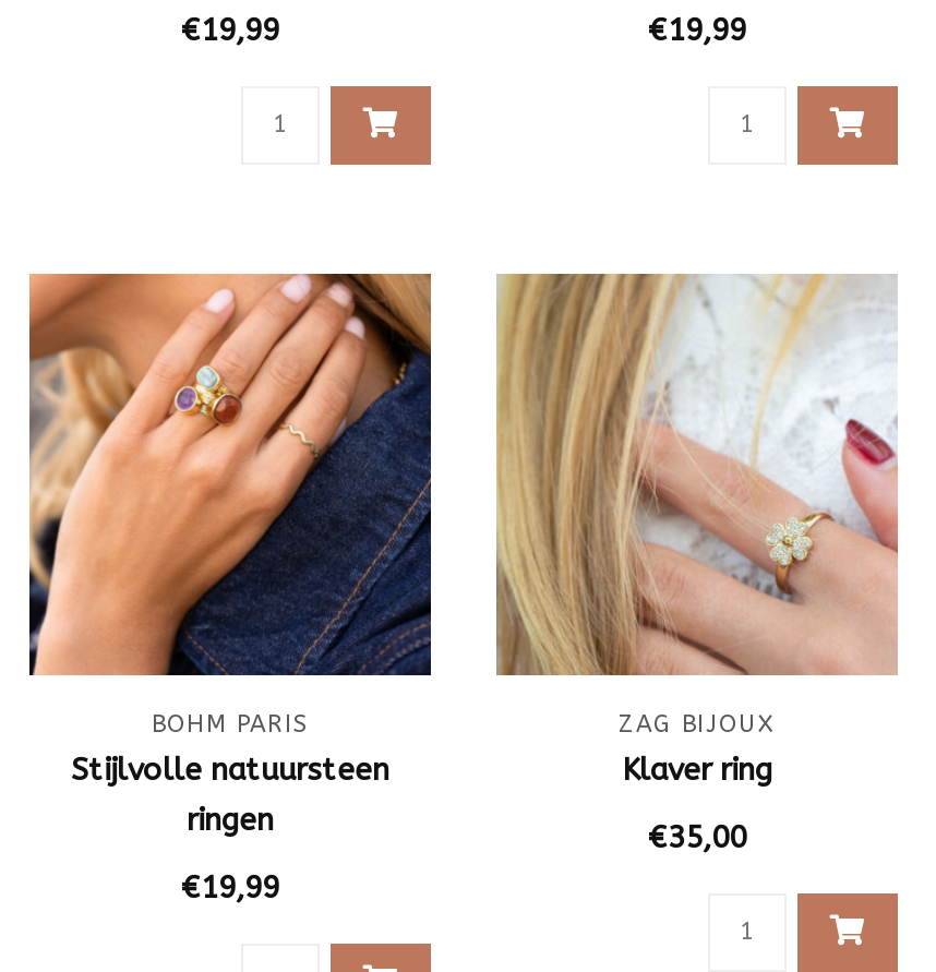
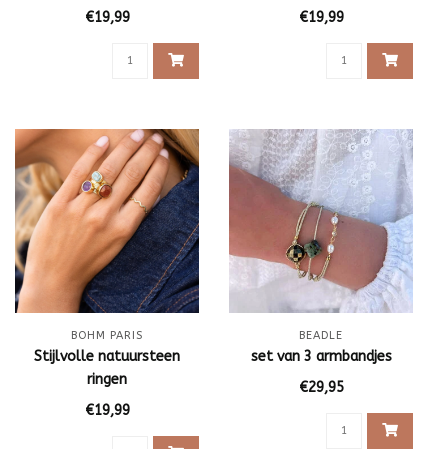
- [image]
- ZAG BIJOUX
- Klaver ring
+ [image]
+ BEADLE
+ set van 3 armbandjes

- €35,00
+ €29,95
